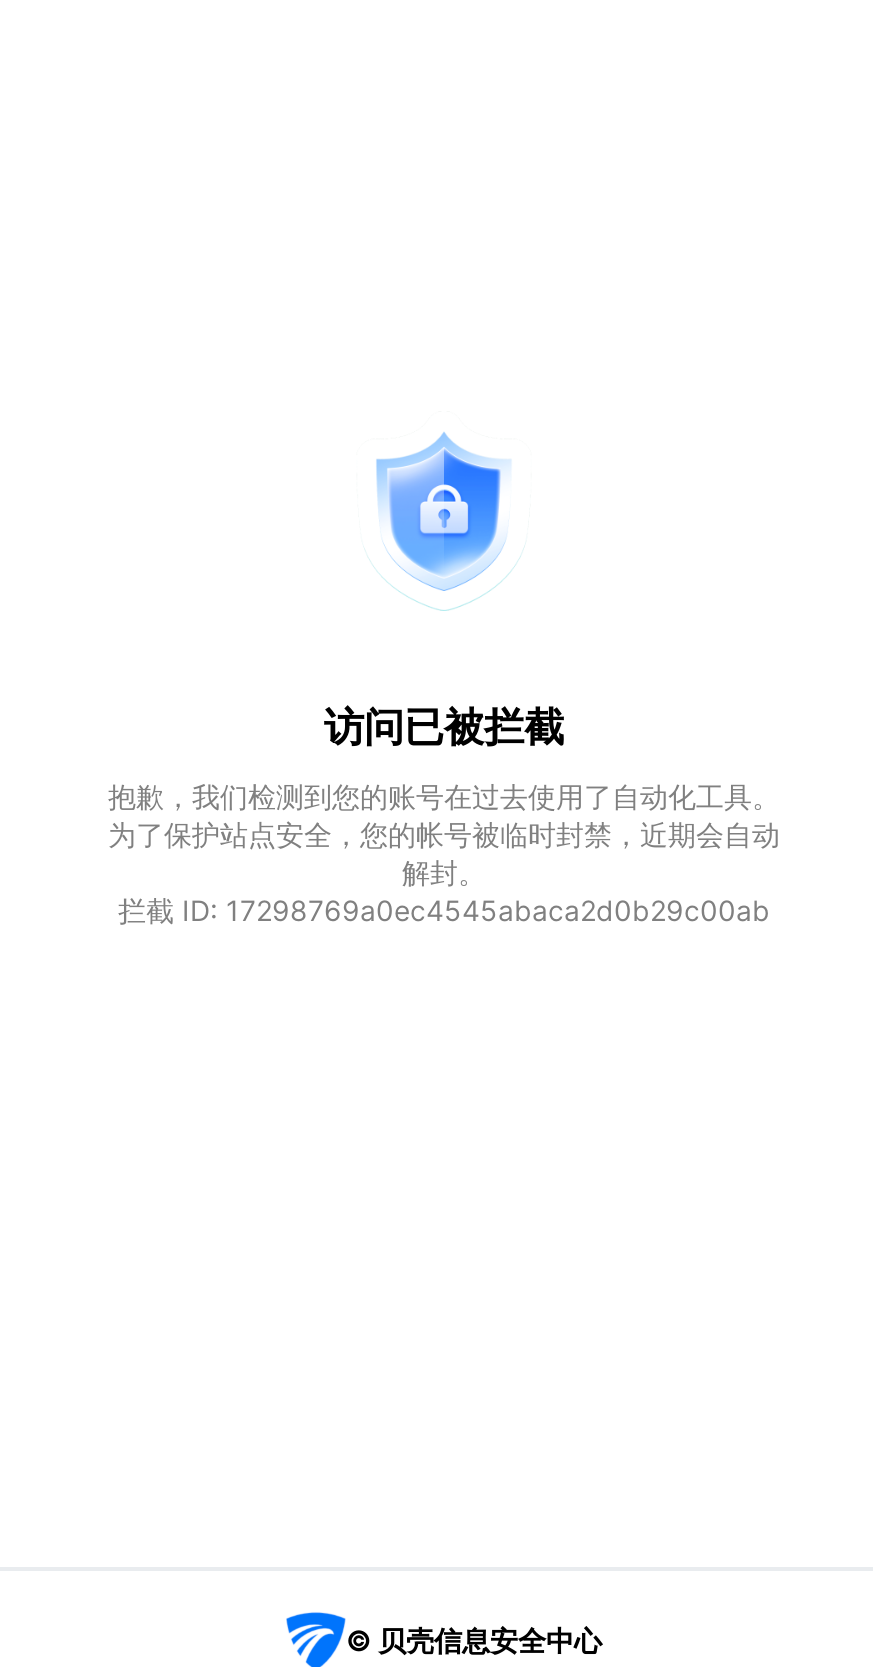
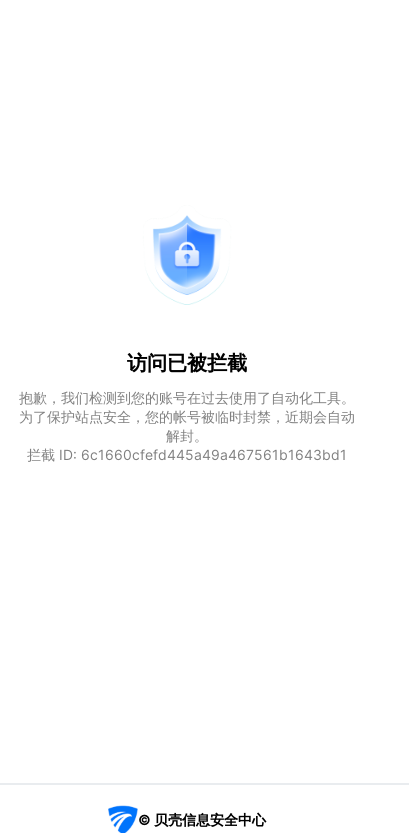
- 拦截 ID: 17298769a0ec4545abaca2d0b29c00ab
+ 拦截 ID: 6c1660cfefd445a49a467561b1643bd1
